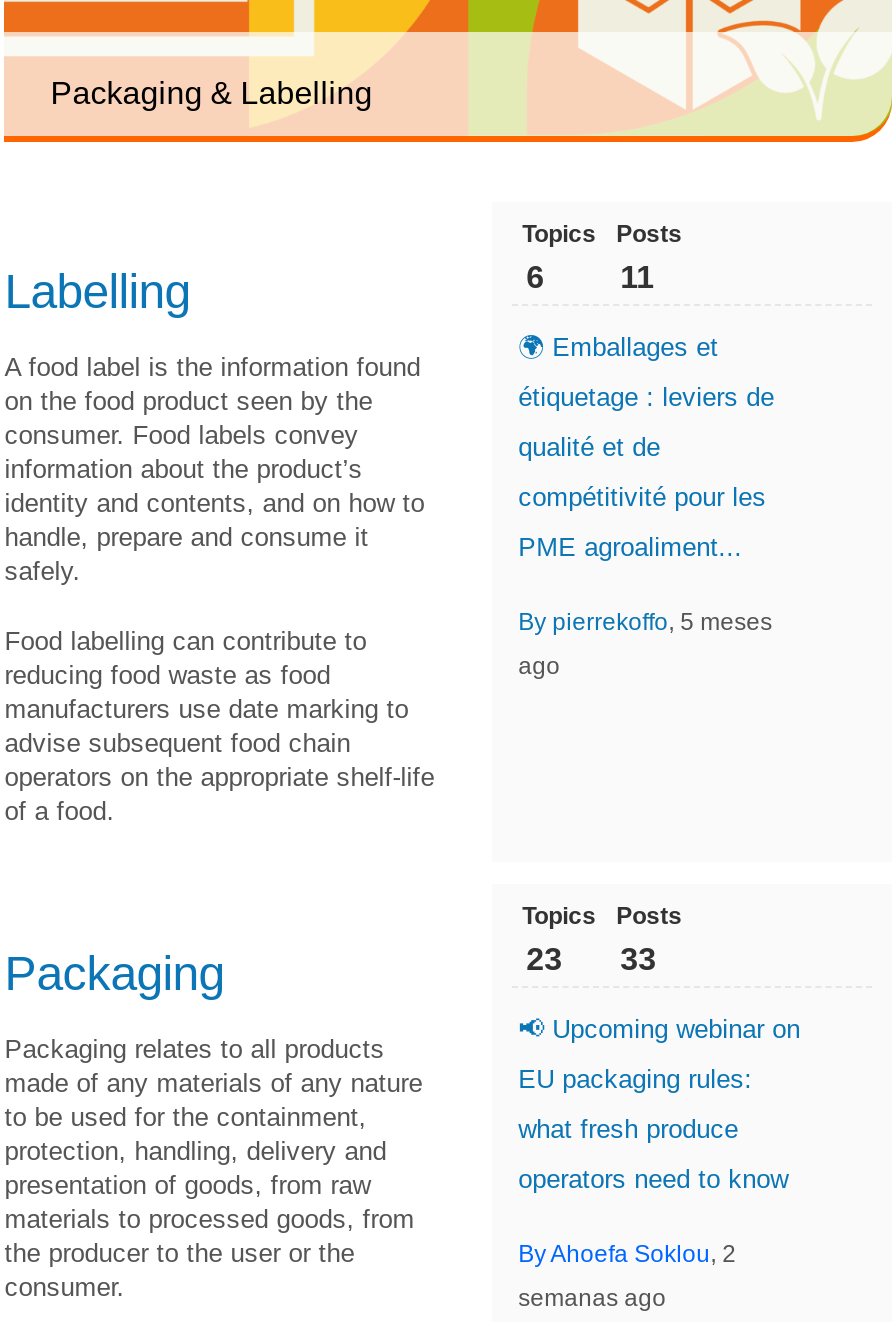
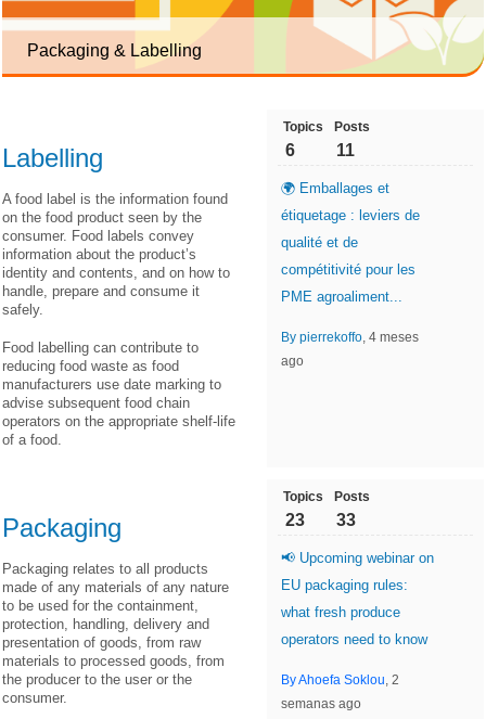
- By pierrekoffo, 5 meses
+ By pierrekoffo, 4 meses
